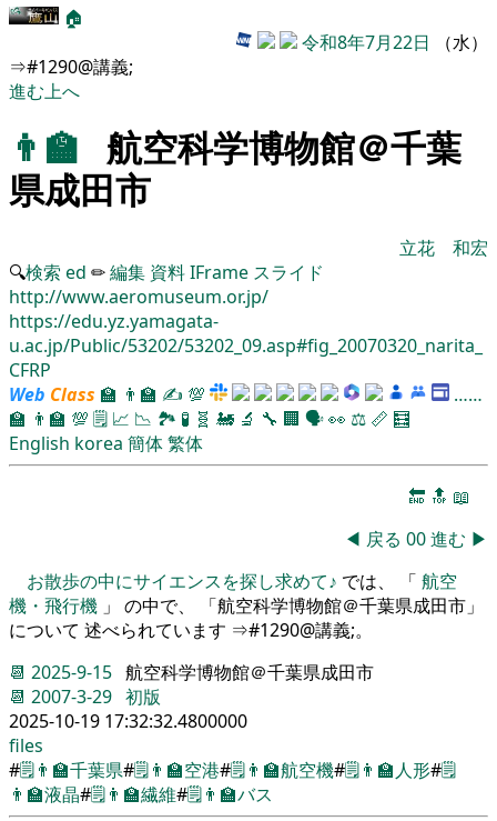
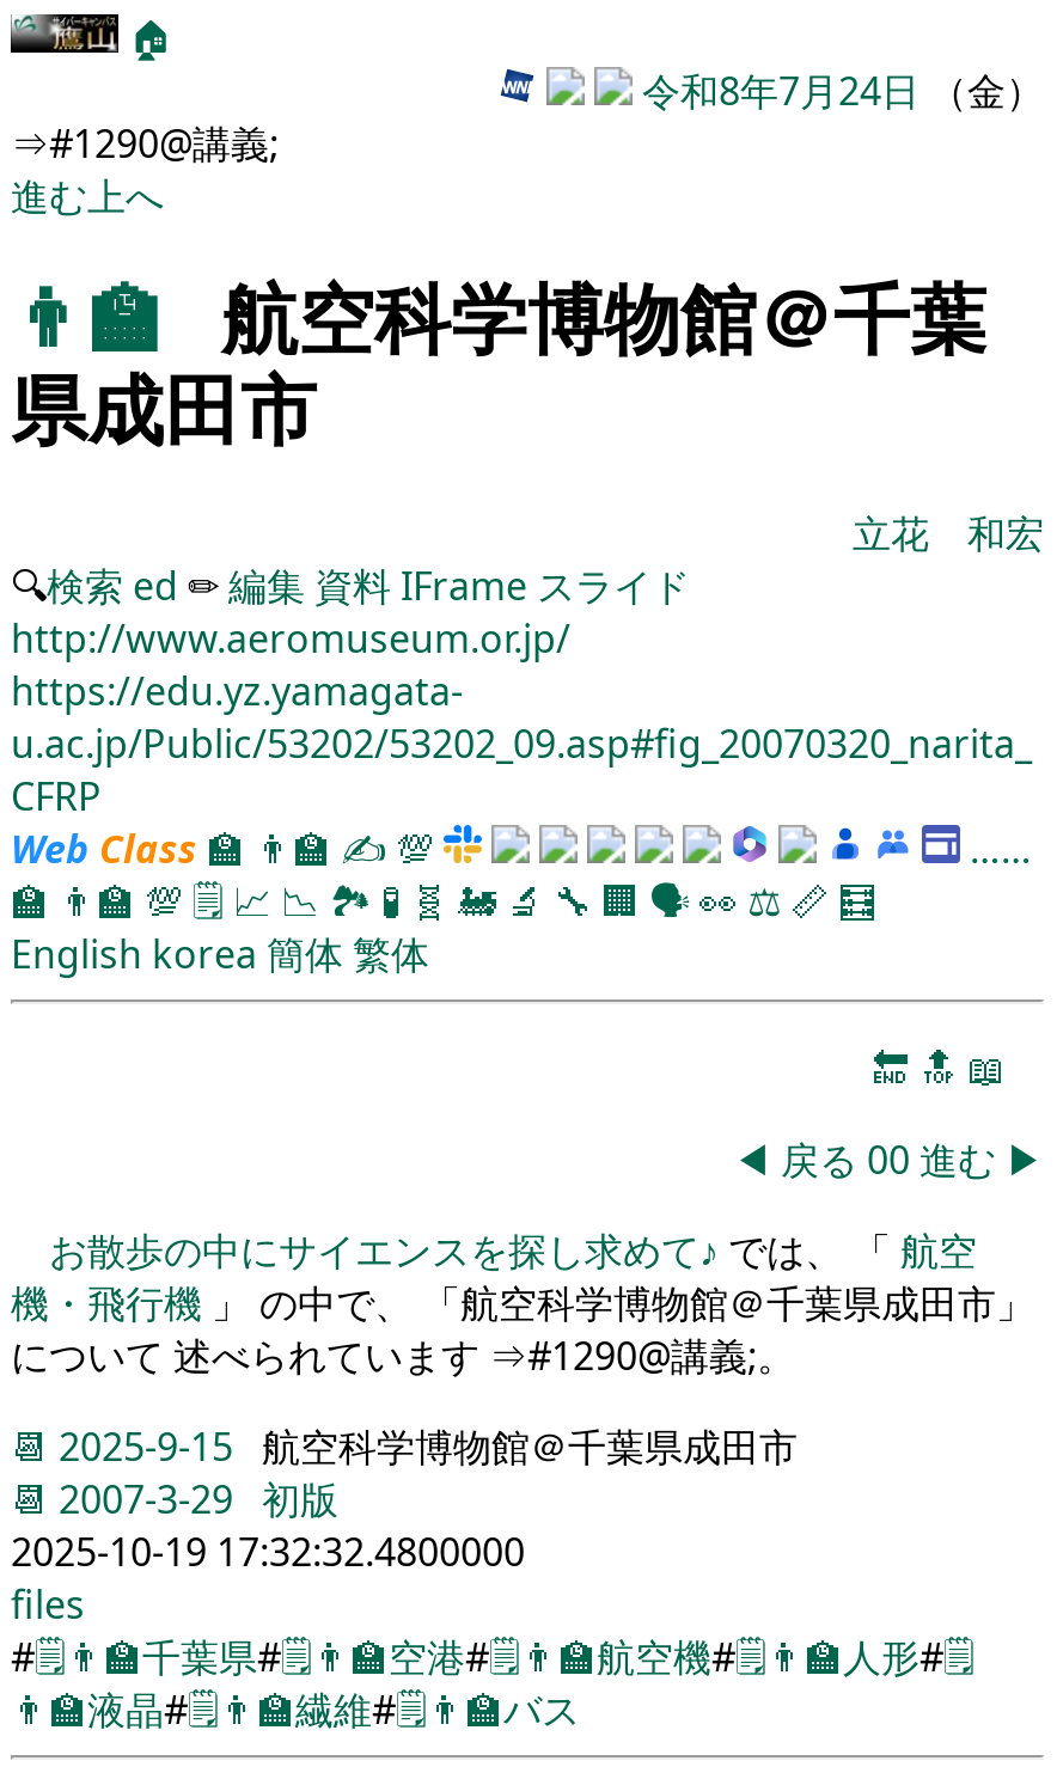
- 令和8年7月22日（水）
+ 令和8年7月24日（金）
